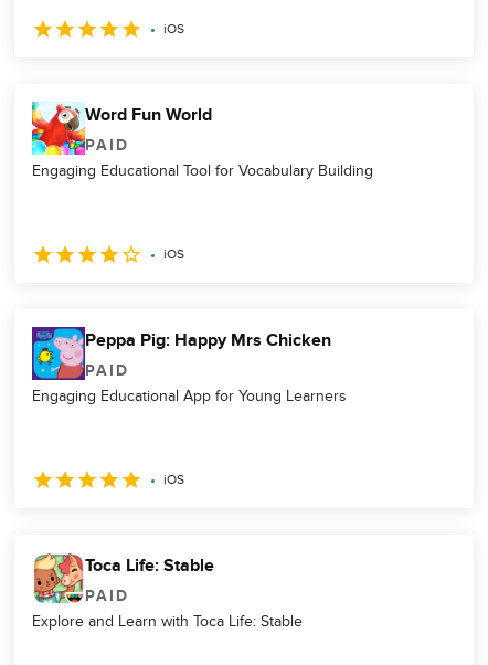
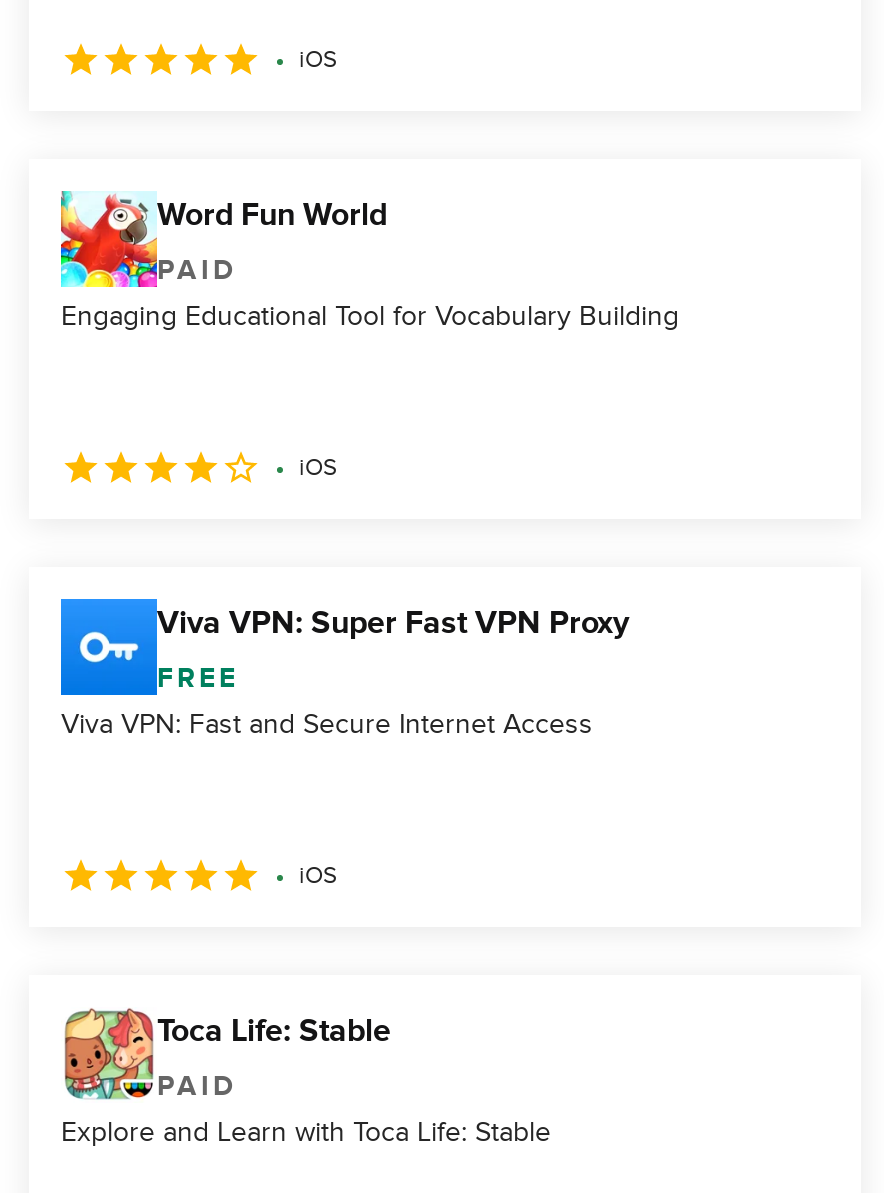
- [image]
- Peppa Pig: Happy Mrs Chicken
- PAID
- Engaging Educational App for Young Learners
+ [image]
+ Viva VPN: Super Fast VPN Proxy
+ FREE
+ Viva VPN: Fast and Secure Internet Access
